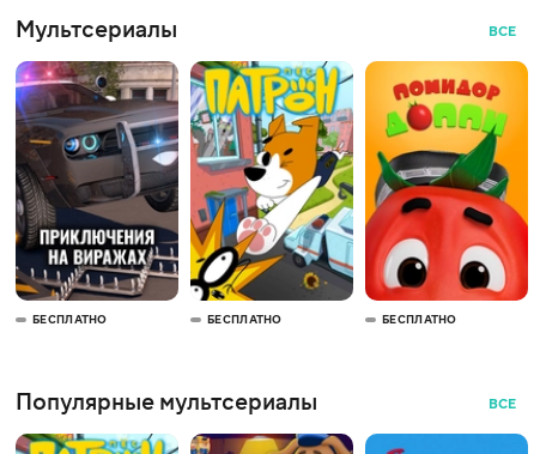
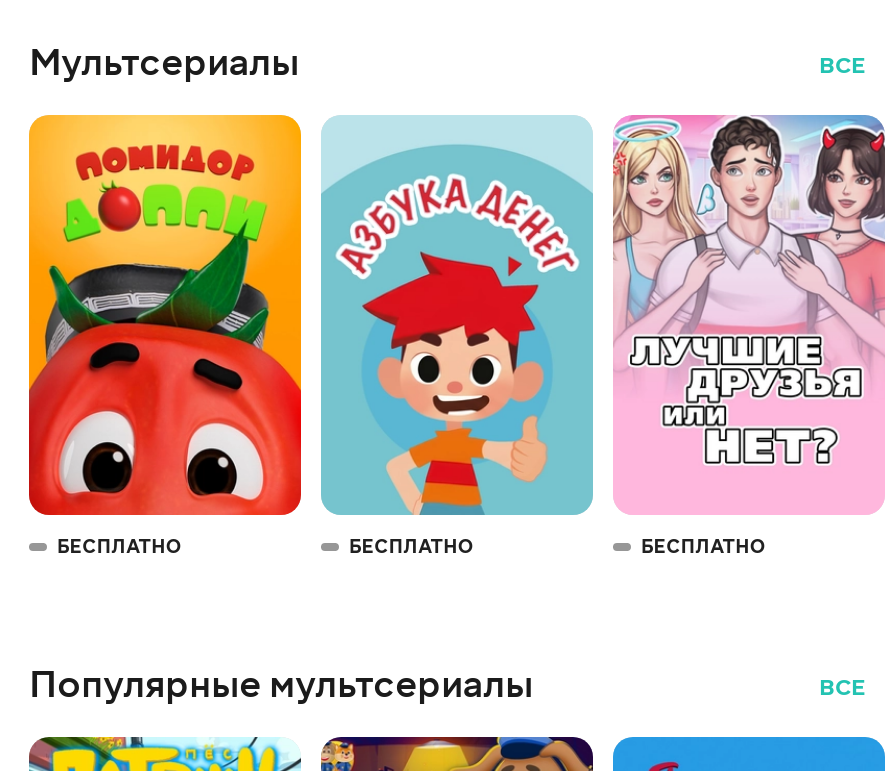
- [image]
+ [image]

- [image]
+ [image]

- [image]
+ [image]
